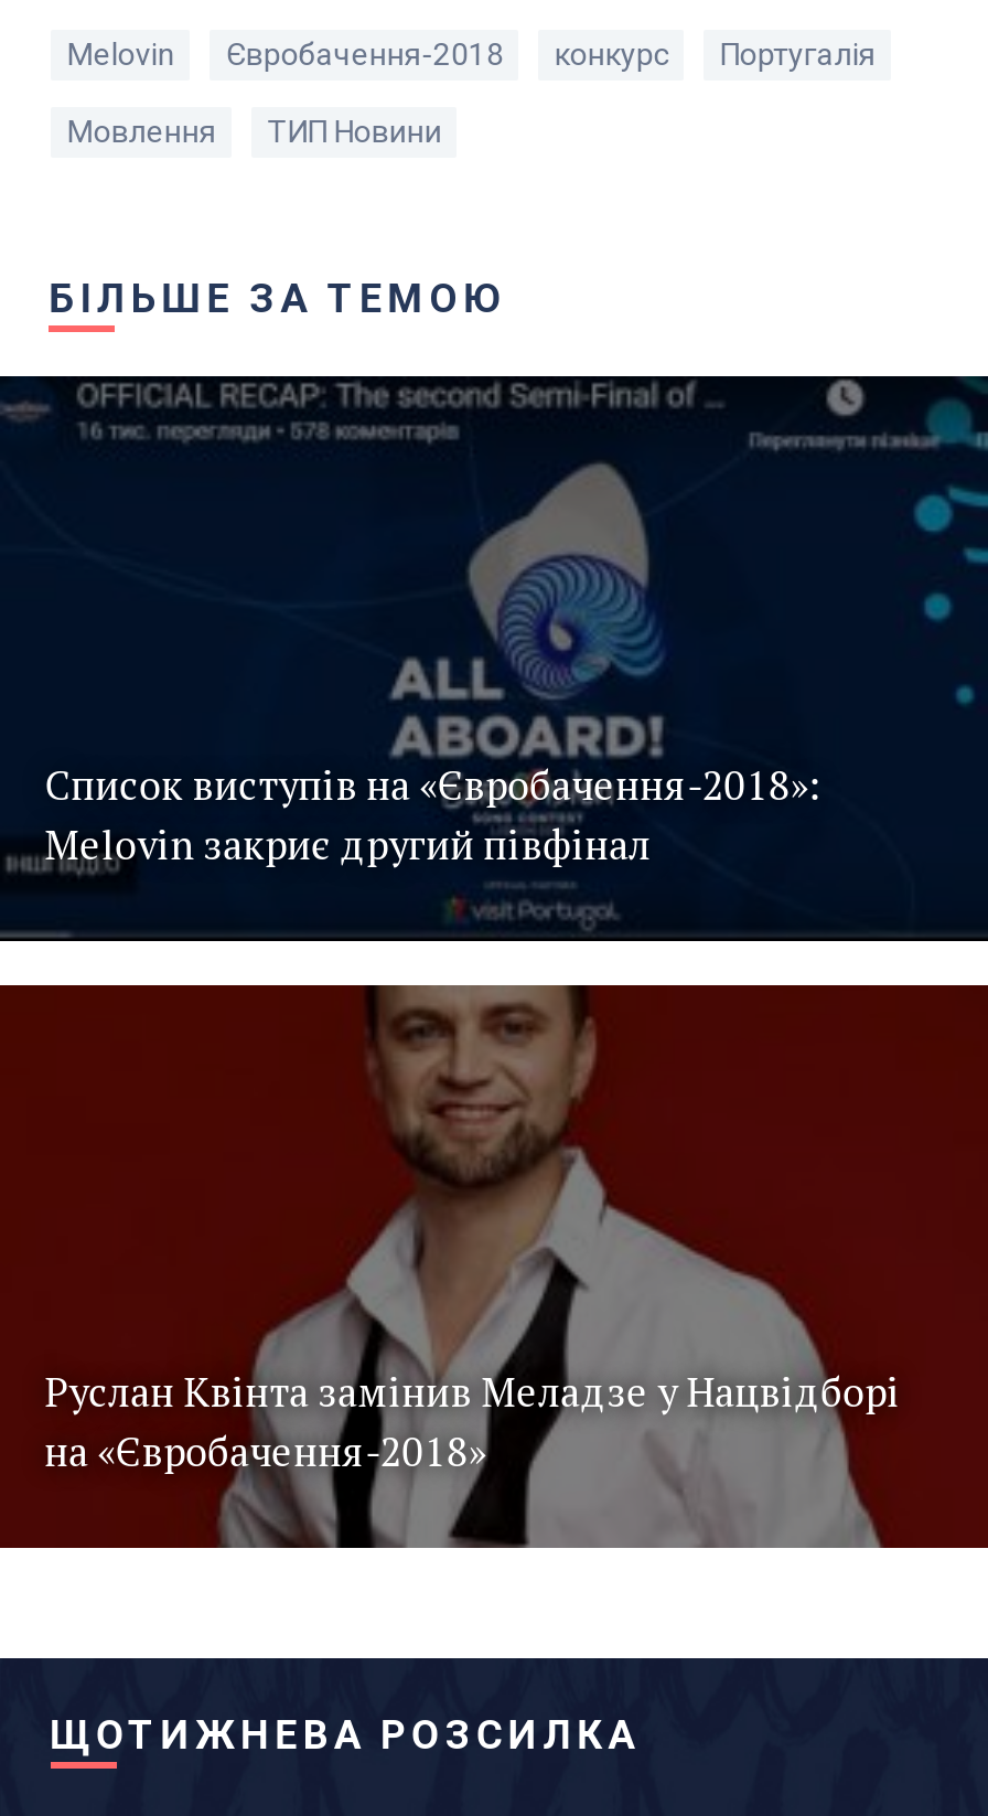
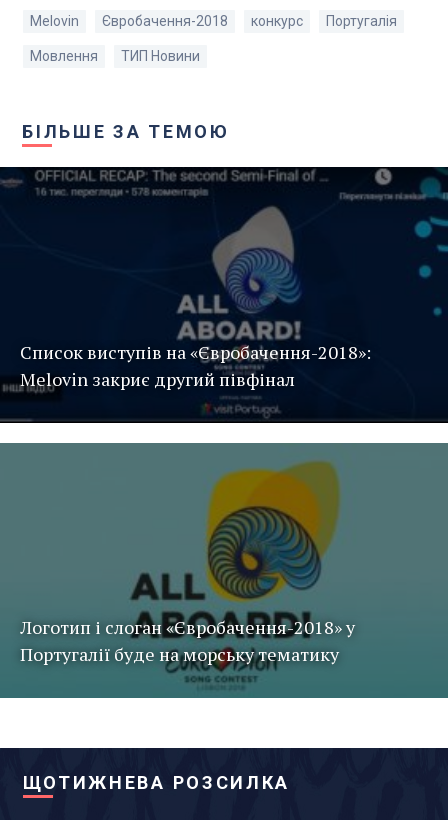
- [image]
- Руслан Квінта замінив Меладзе у Нацвідборі
- на «Євробачення-2018»
+ [image]
+ Логотип і слоган «Євробачення-2018» у
+ Португалії буде на морську тематику
